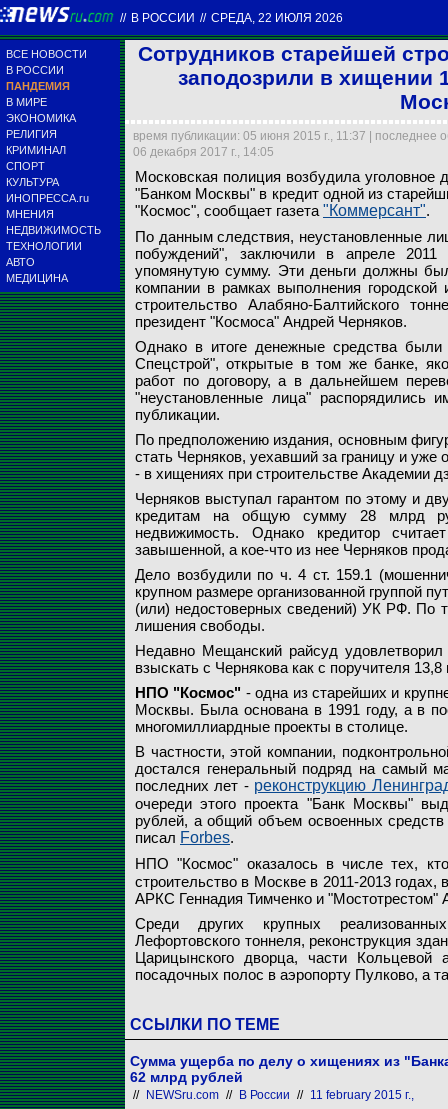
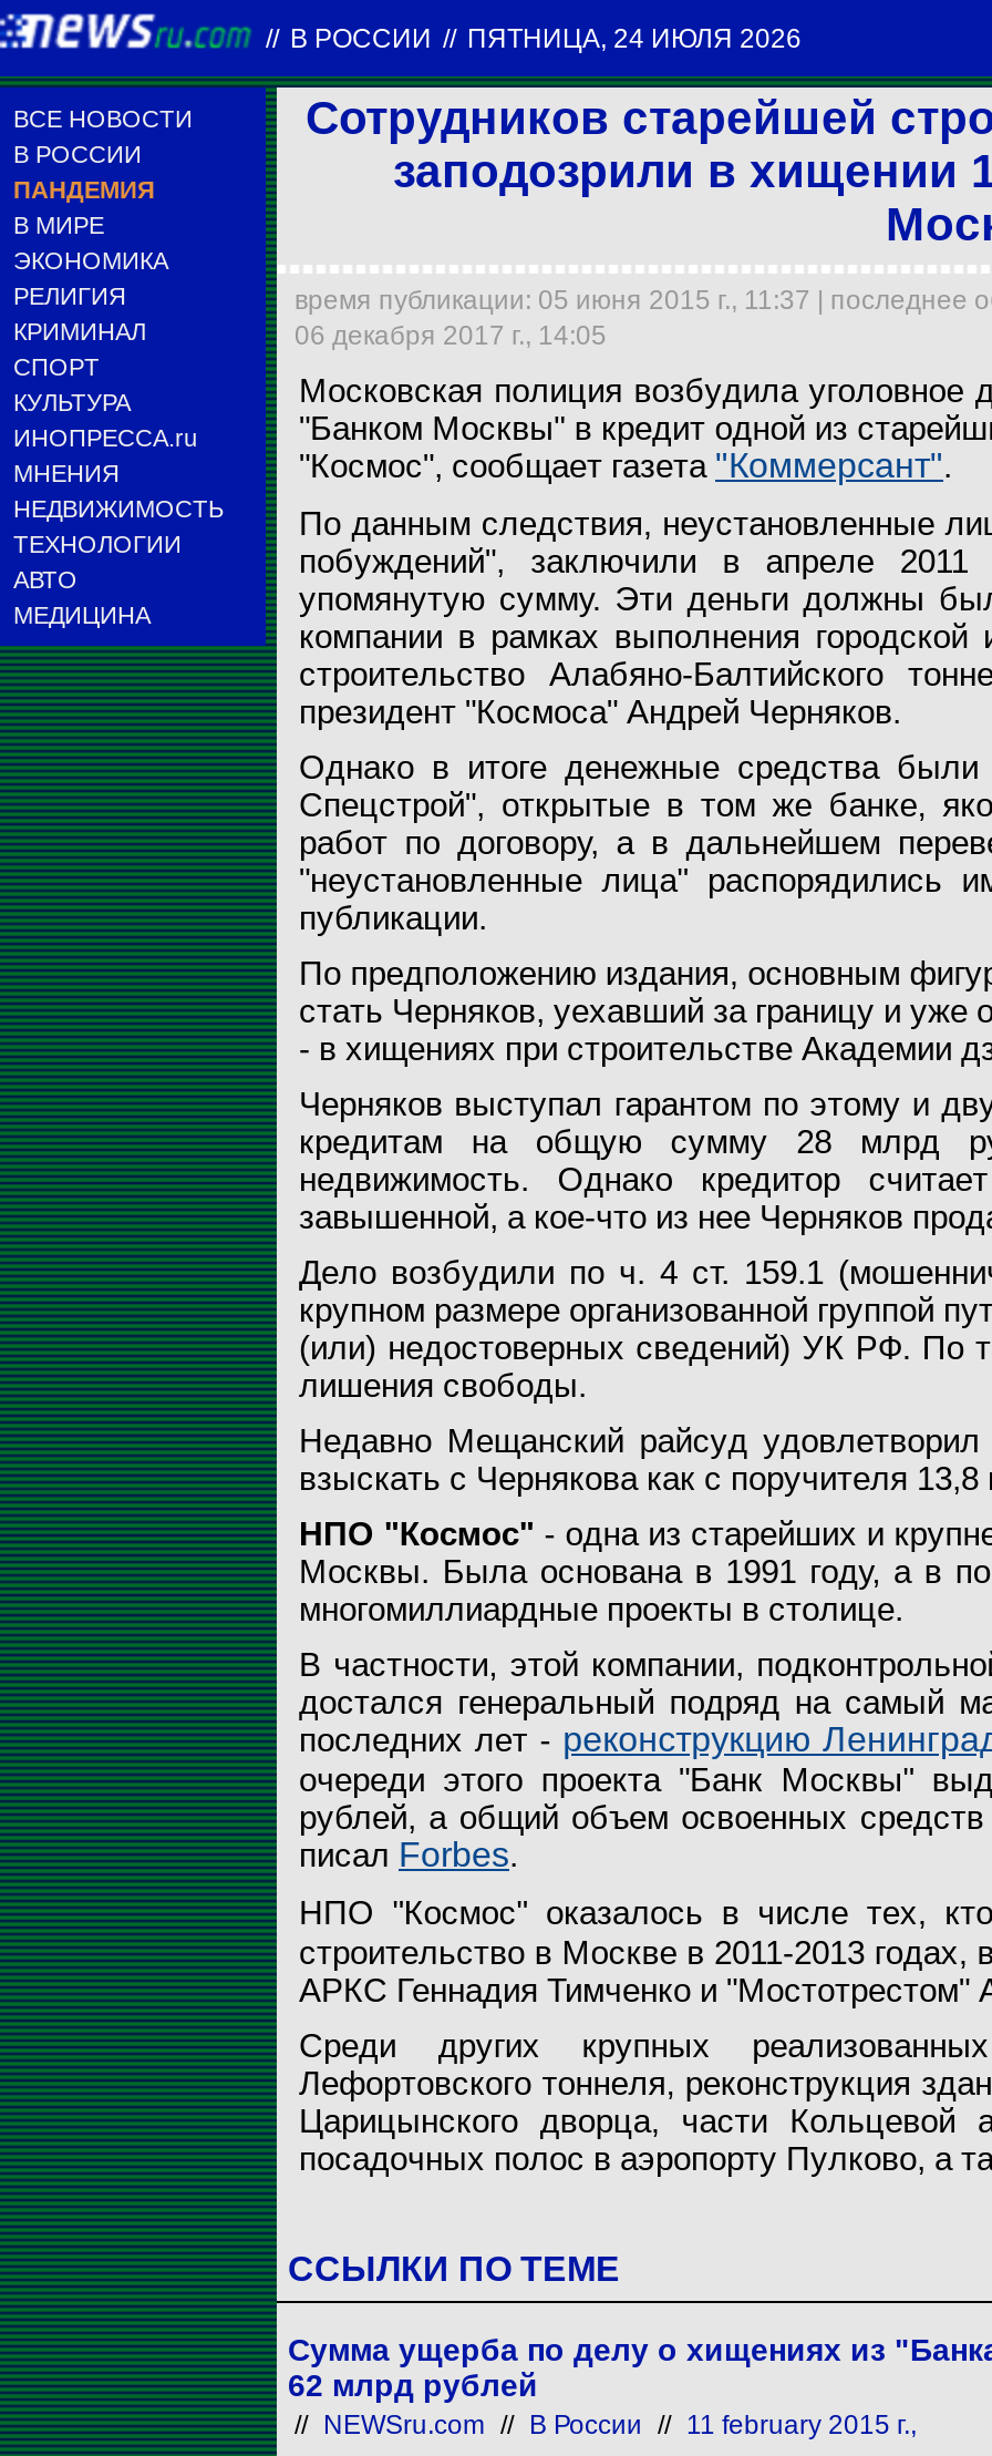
- // В РОССИИ // СРЕДА, 22 ИЮЛЯ 2026
+ // В РОССИИ // ПЯТНИЦА, 24 ИЮЛЯ 2026
